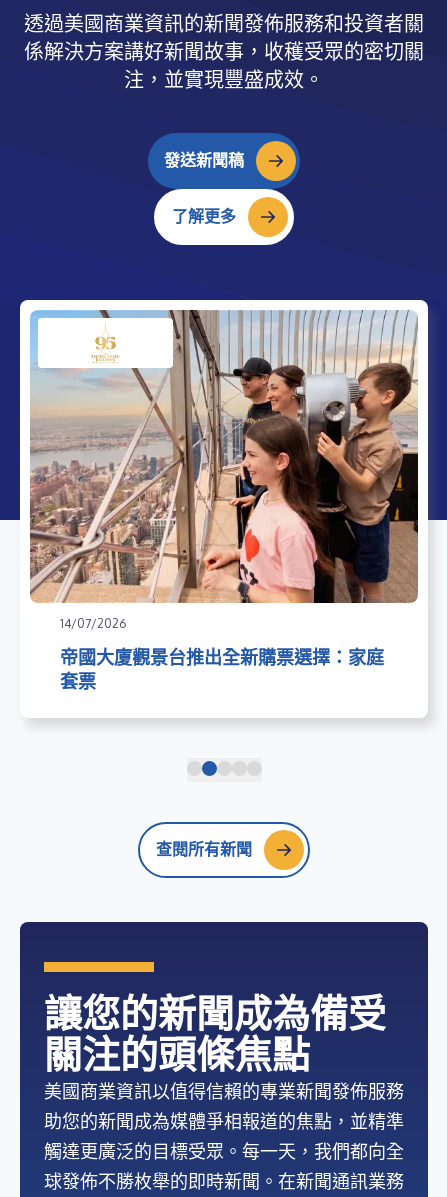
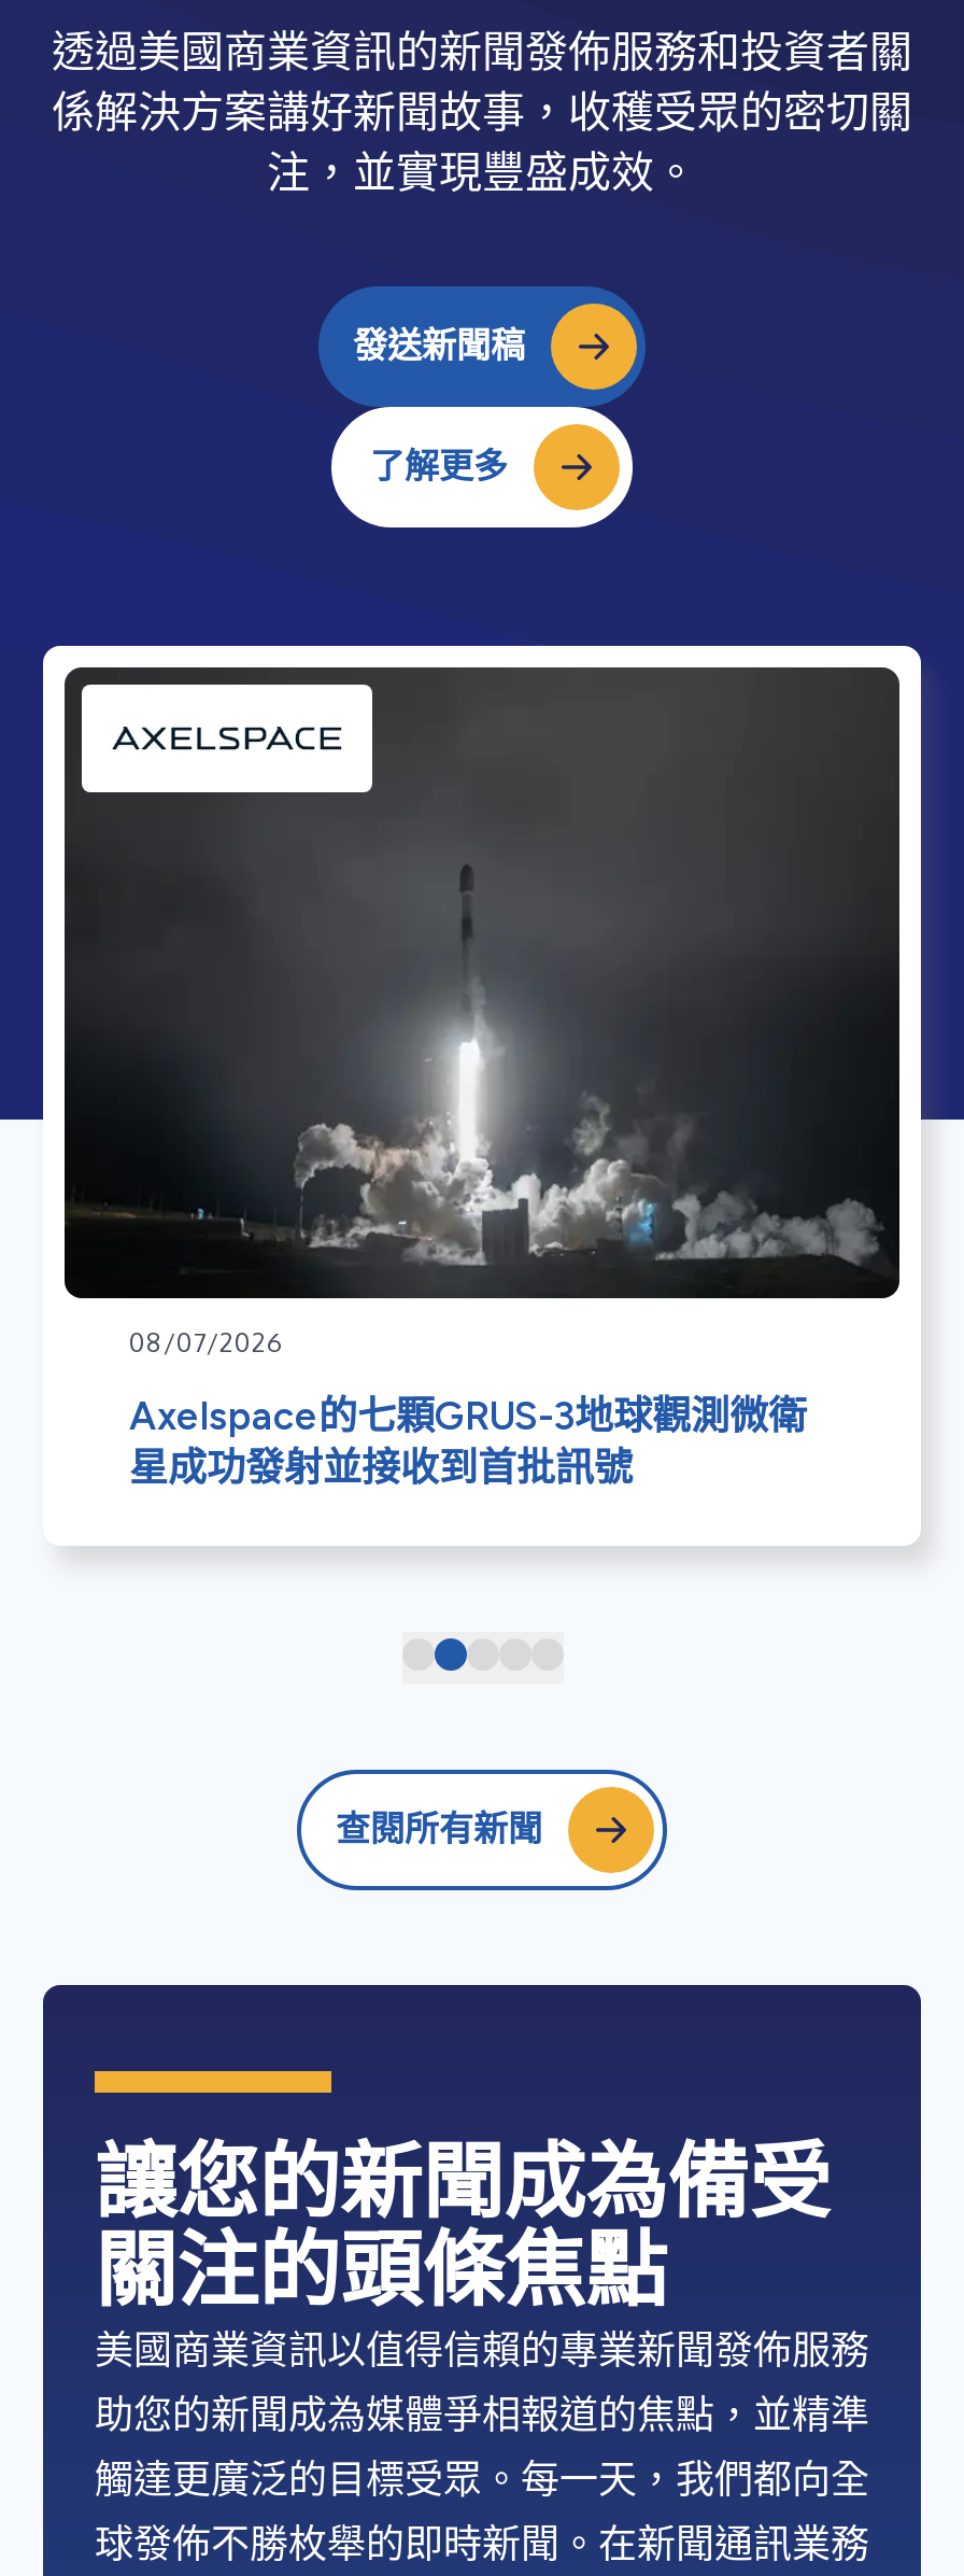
- [image]
- 14/07/2026
+ [image]
+ 08/07/2026

- 帝國大廈觀景台推出全新購票選擇：家庭
- 套票
+ Axelspace的七顆GRUS-3地球觀測微衛
+ 星成功發射並接收到首批訊號
